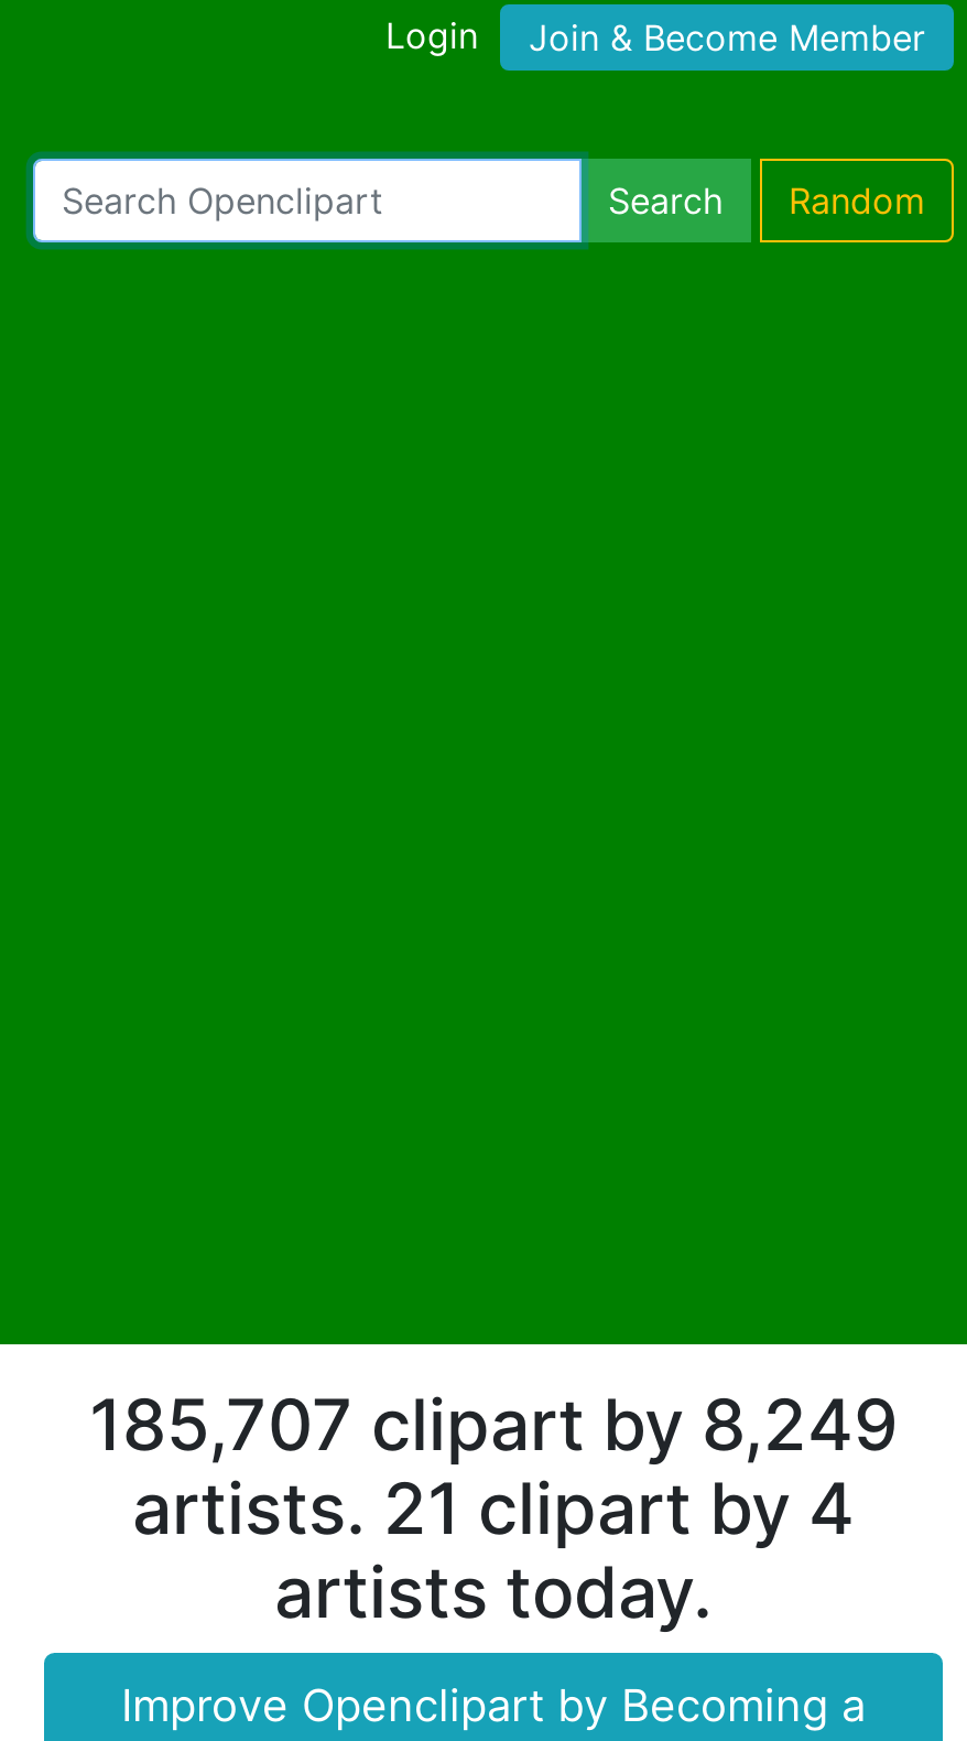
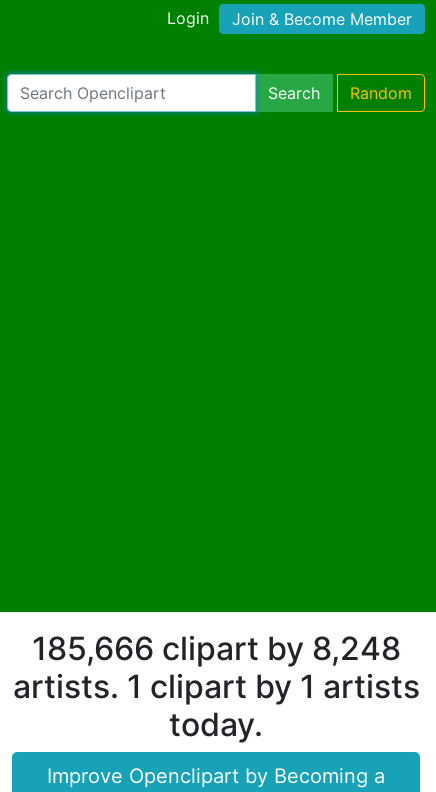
- 185,707 clipart by 8,249
- artists. 21 clipart by 4
- artists today.
+ 185,666 clipart by 8,248
+ artists. 1 clipart by 1 artists
+ today.
